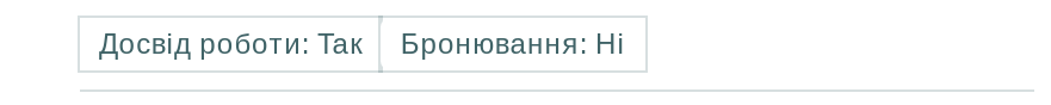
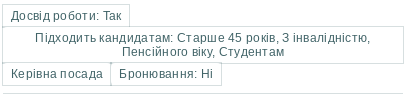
+ Підходить кандидатам: Старше 45 років, З інвалідністю,
+ Пенсійного віку, Студентам
+ Керівна посада
